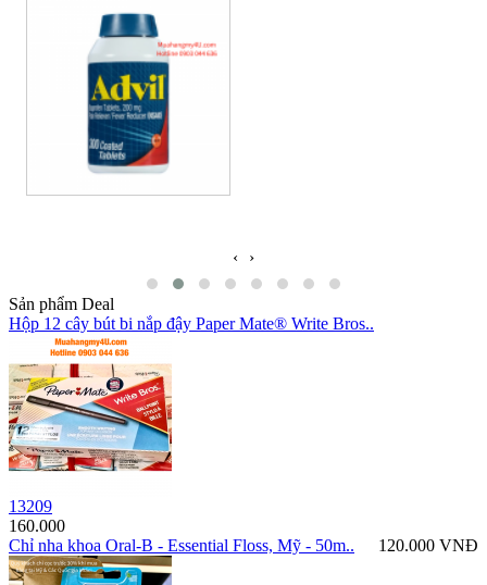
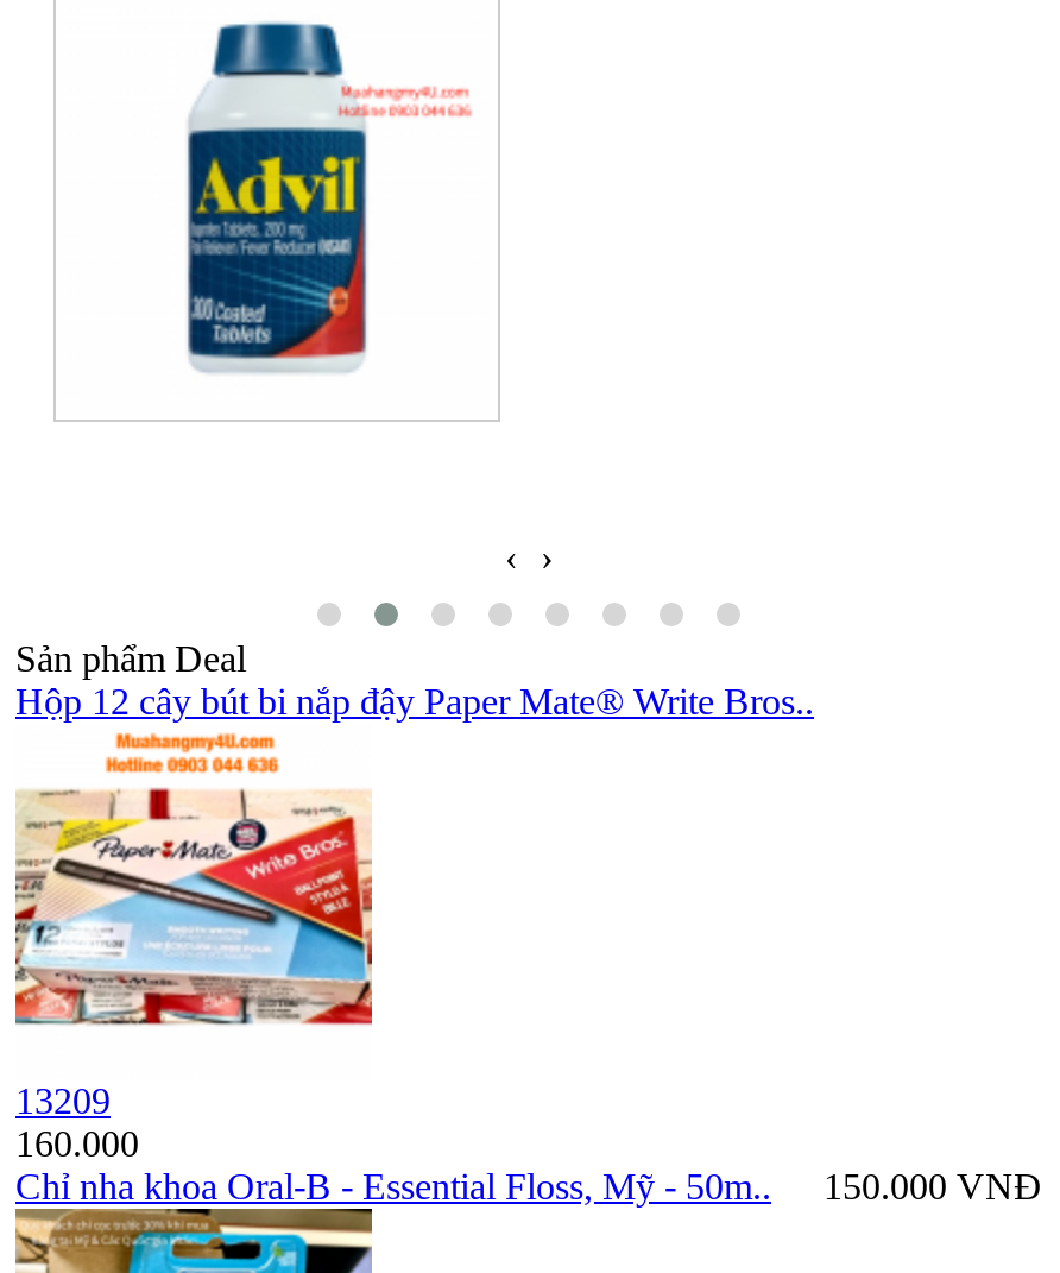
- Chỉ nha khoa Oral-B - Essential Floss, Mỹ - 50m.. 120.000 VNĐ
+ Chỉ nha khoa Oral-B - Essential Floss, Mỹ - 50m.. 150.000 VNĐ
